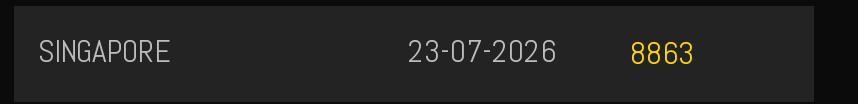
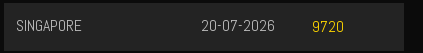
- 23-07-2026
+ 20-07-2026

- 8863
+ 9720
